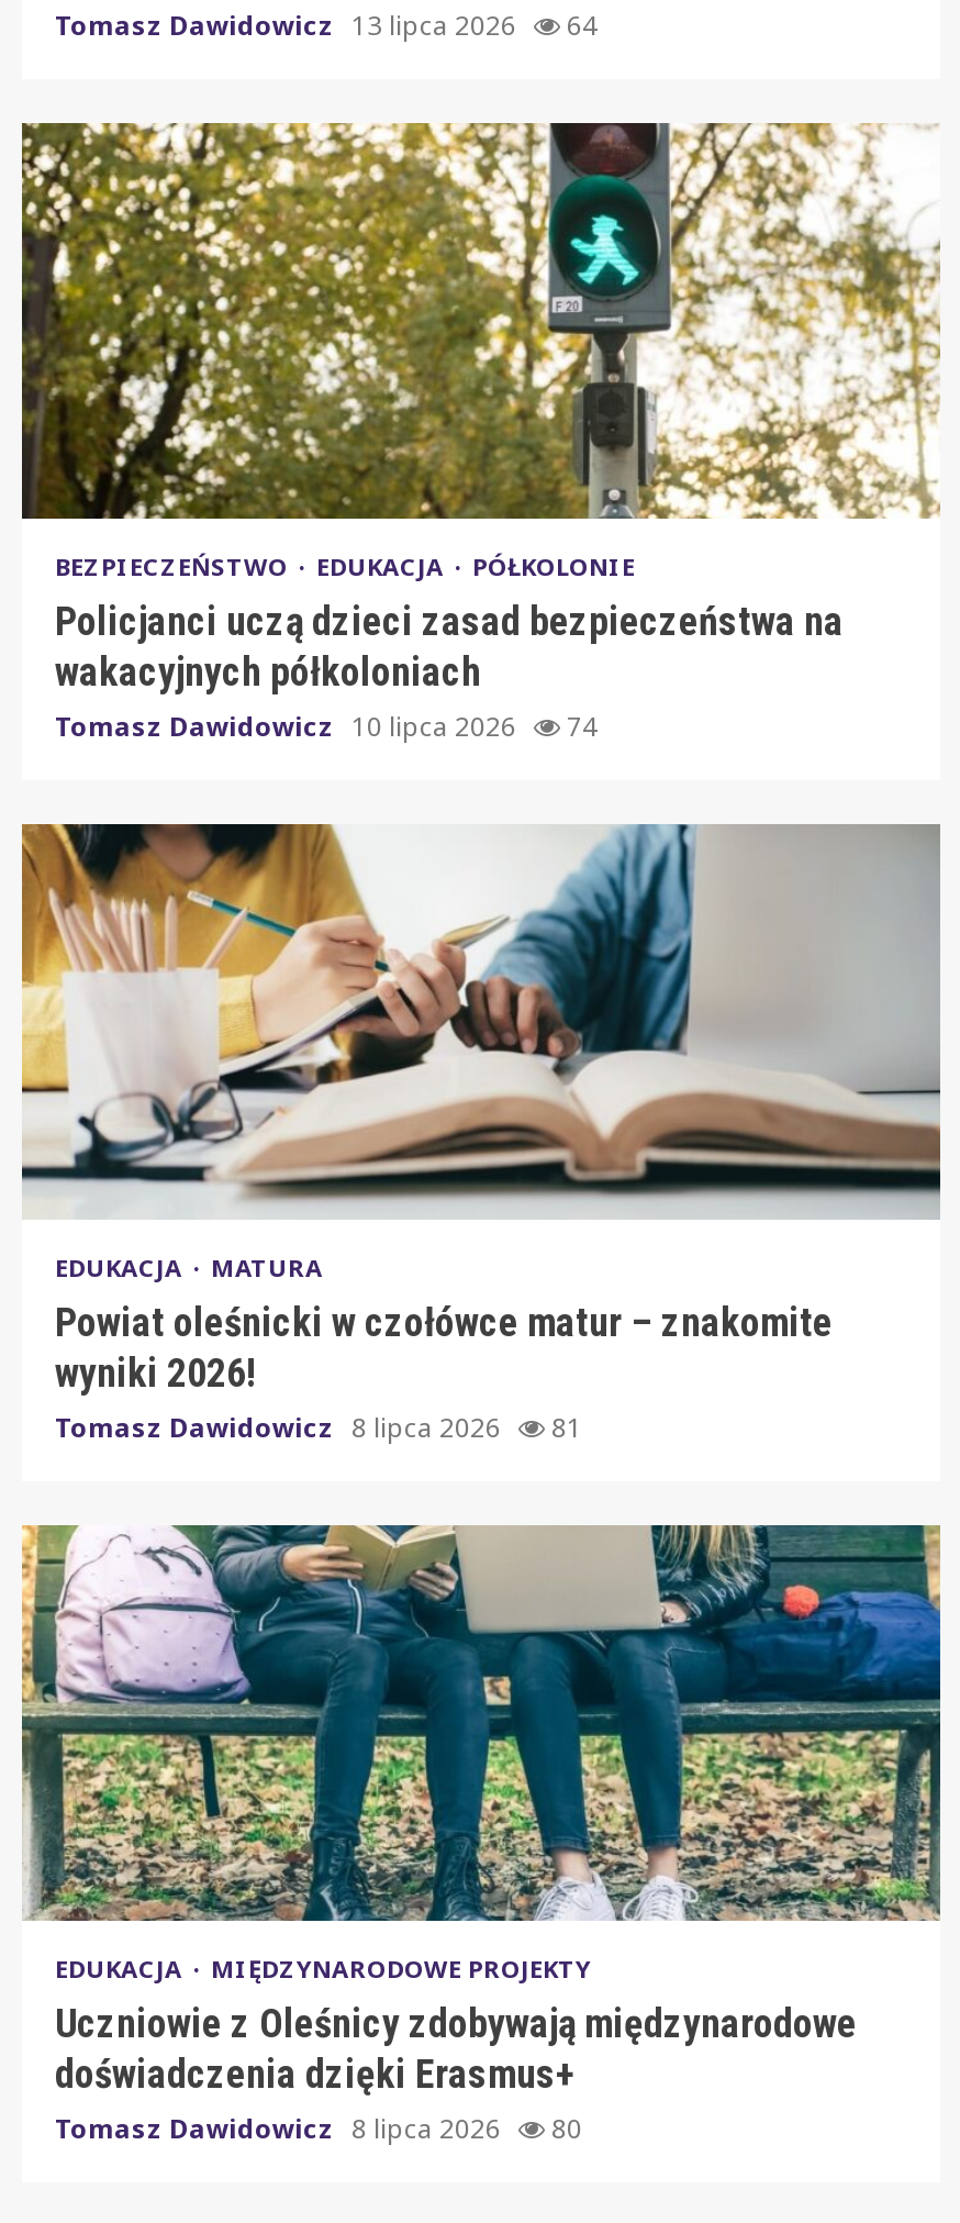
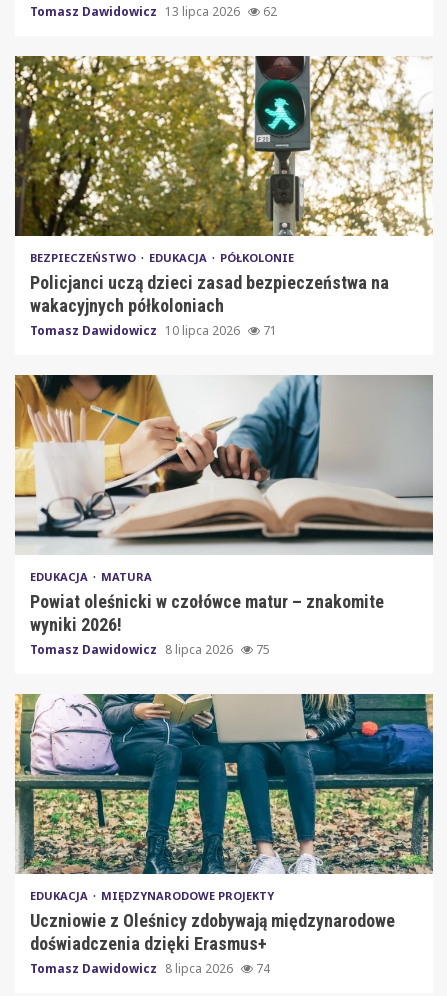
- Tomasz Dawidowicz 13 lipca 2026 64
+ Tomasz Dawidowicz 13 lipca 2026 62

- Tomasz Dawidowicz 10 lipca 2026 74
+ Tomasz Dawidowicz 10 lipca 2026 71

- Tomasz Dawidowicz 8 lipca 2026 81
+ Tomasz Dawidowicz 8 lipca 2026 75

- Tomasz Dawidowicz 8 lipca 2026 80
+ Tomasz Dawidowicz 8 lipca 2026 74
